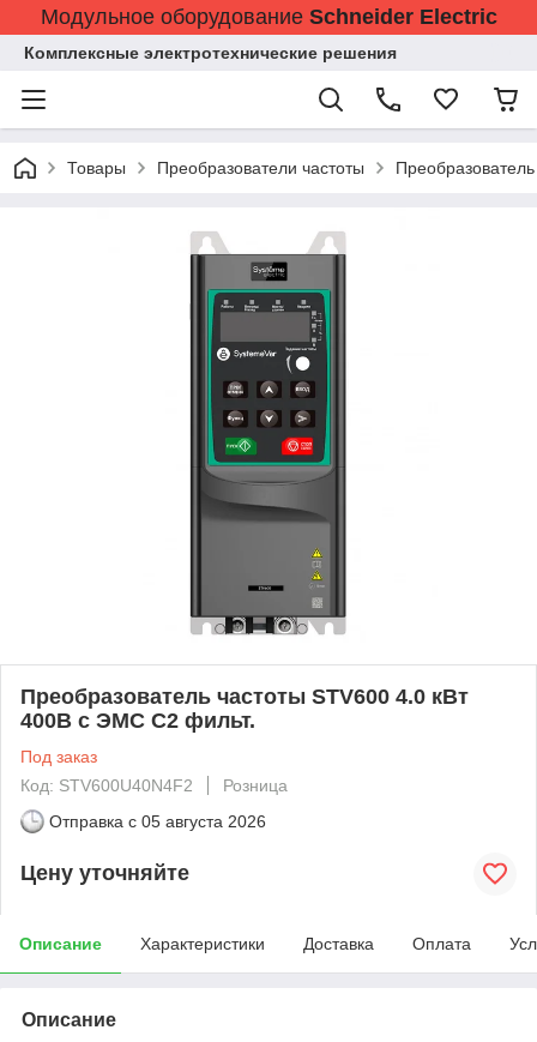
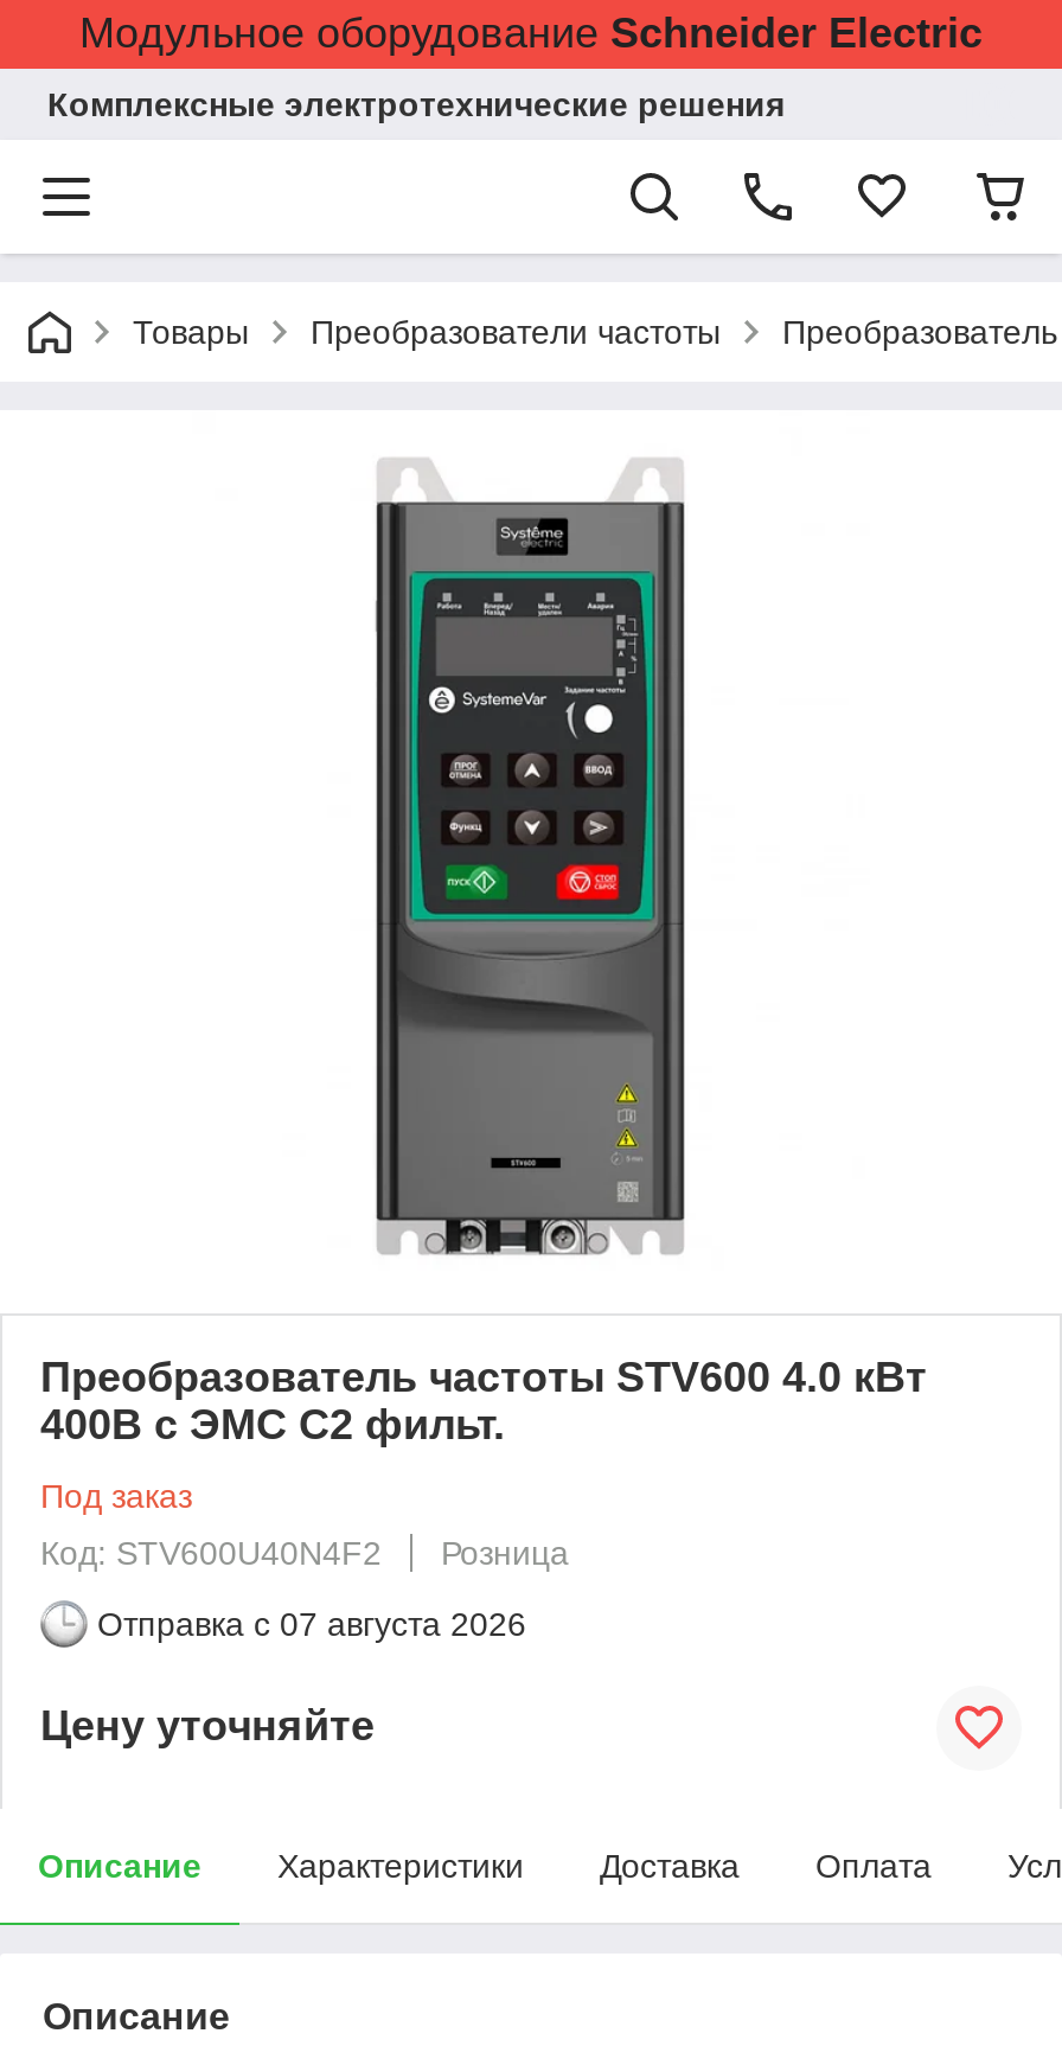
- Отправка с 05 августа 2026
+ Отправка с 07 августа 2026
